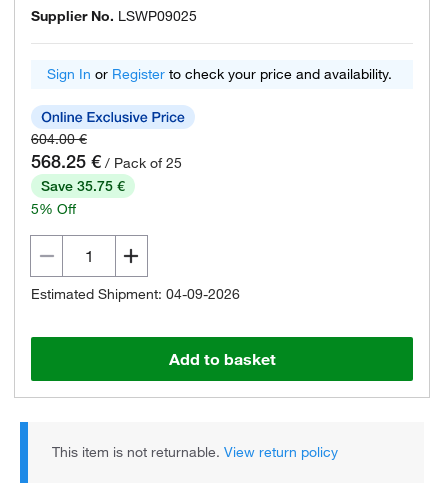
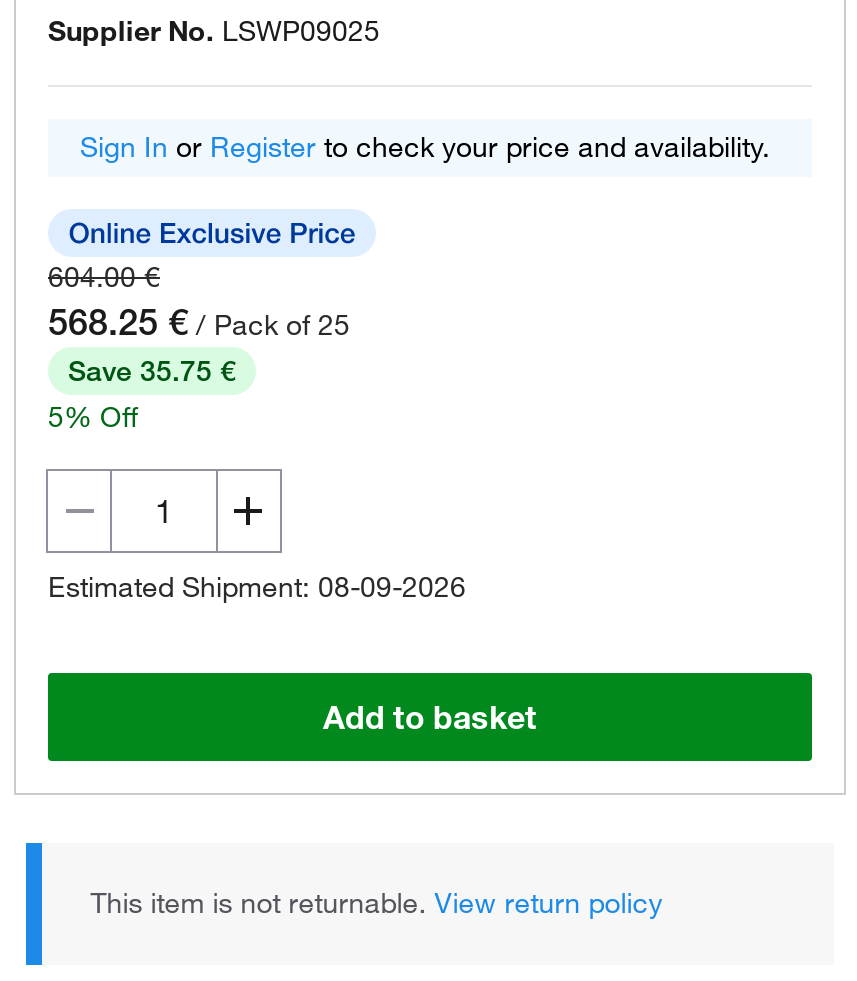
- Estimated Shipment: 04-09-2026
+ Estimated Shipment: 08-09-2026
